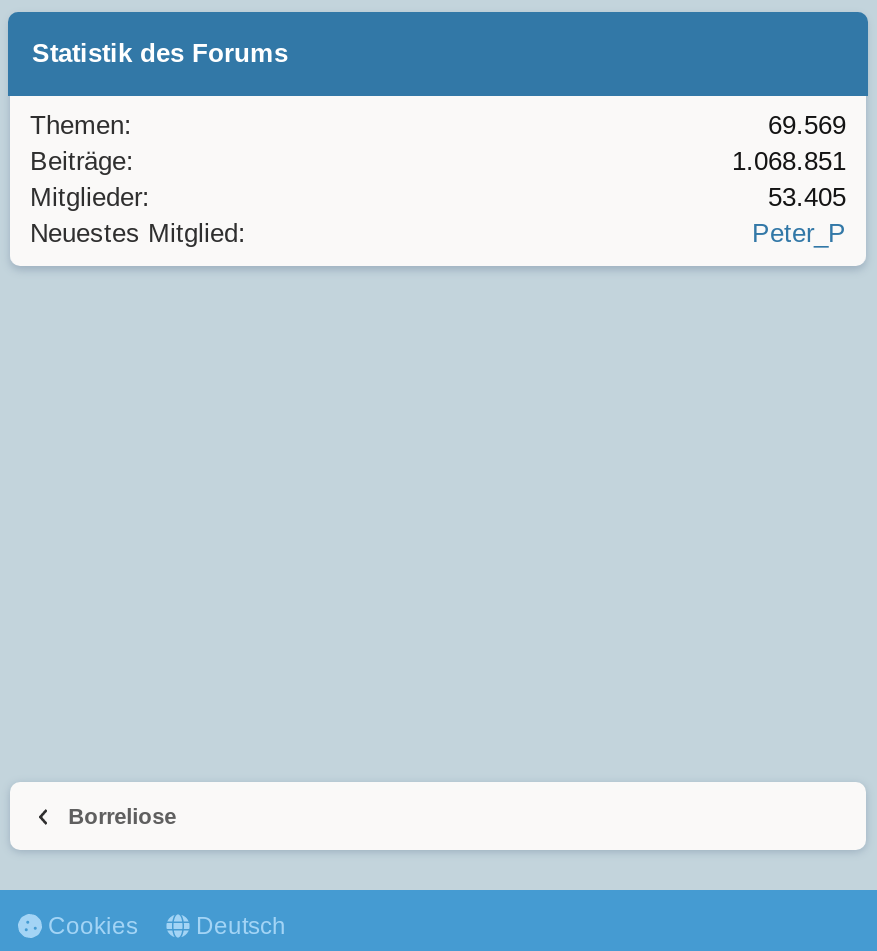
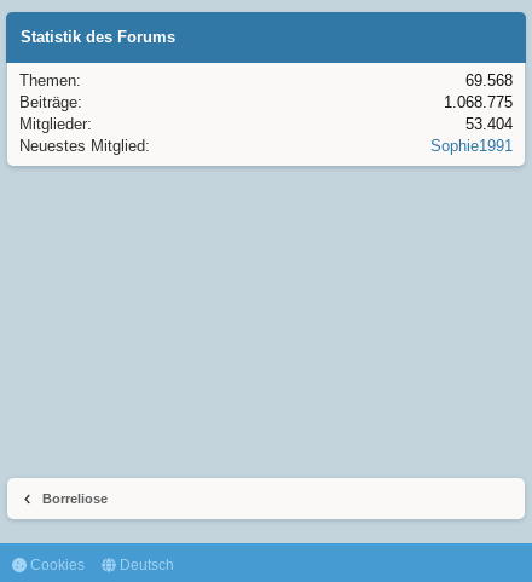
- 69.569
+ 69.568

- 1.068.851
+ 1.068.775

- 53.405
+ 53.404

- Peter_P
+ Sophie1991
